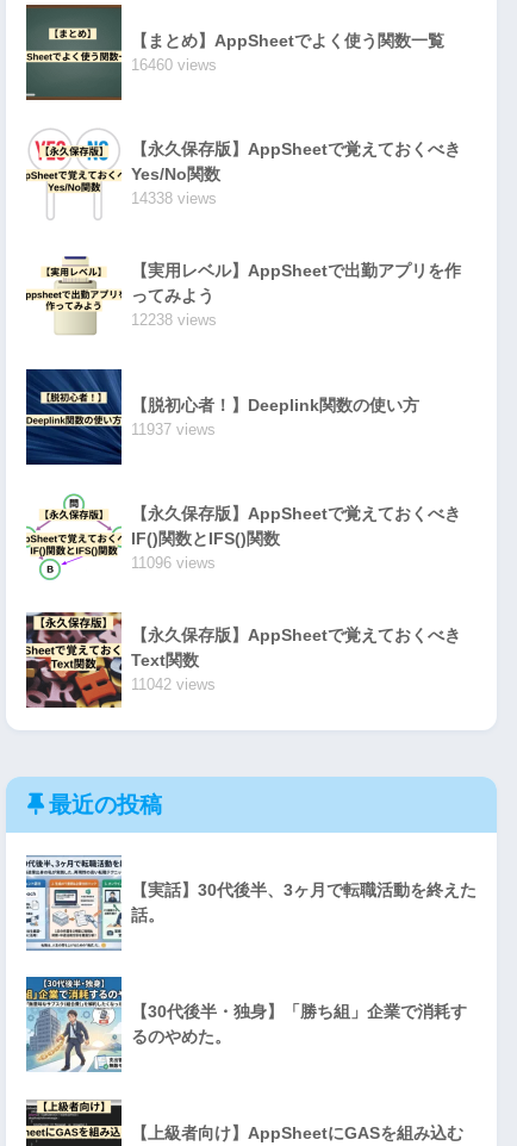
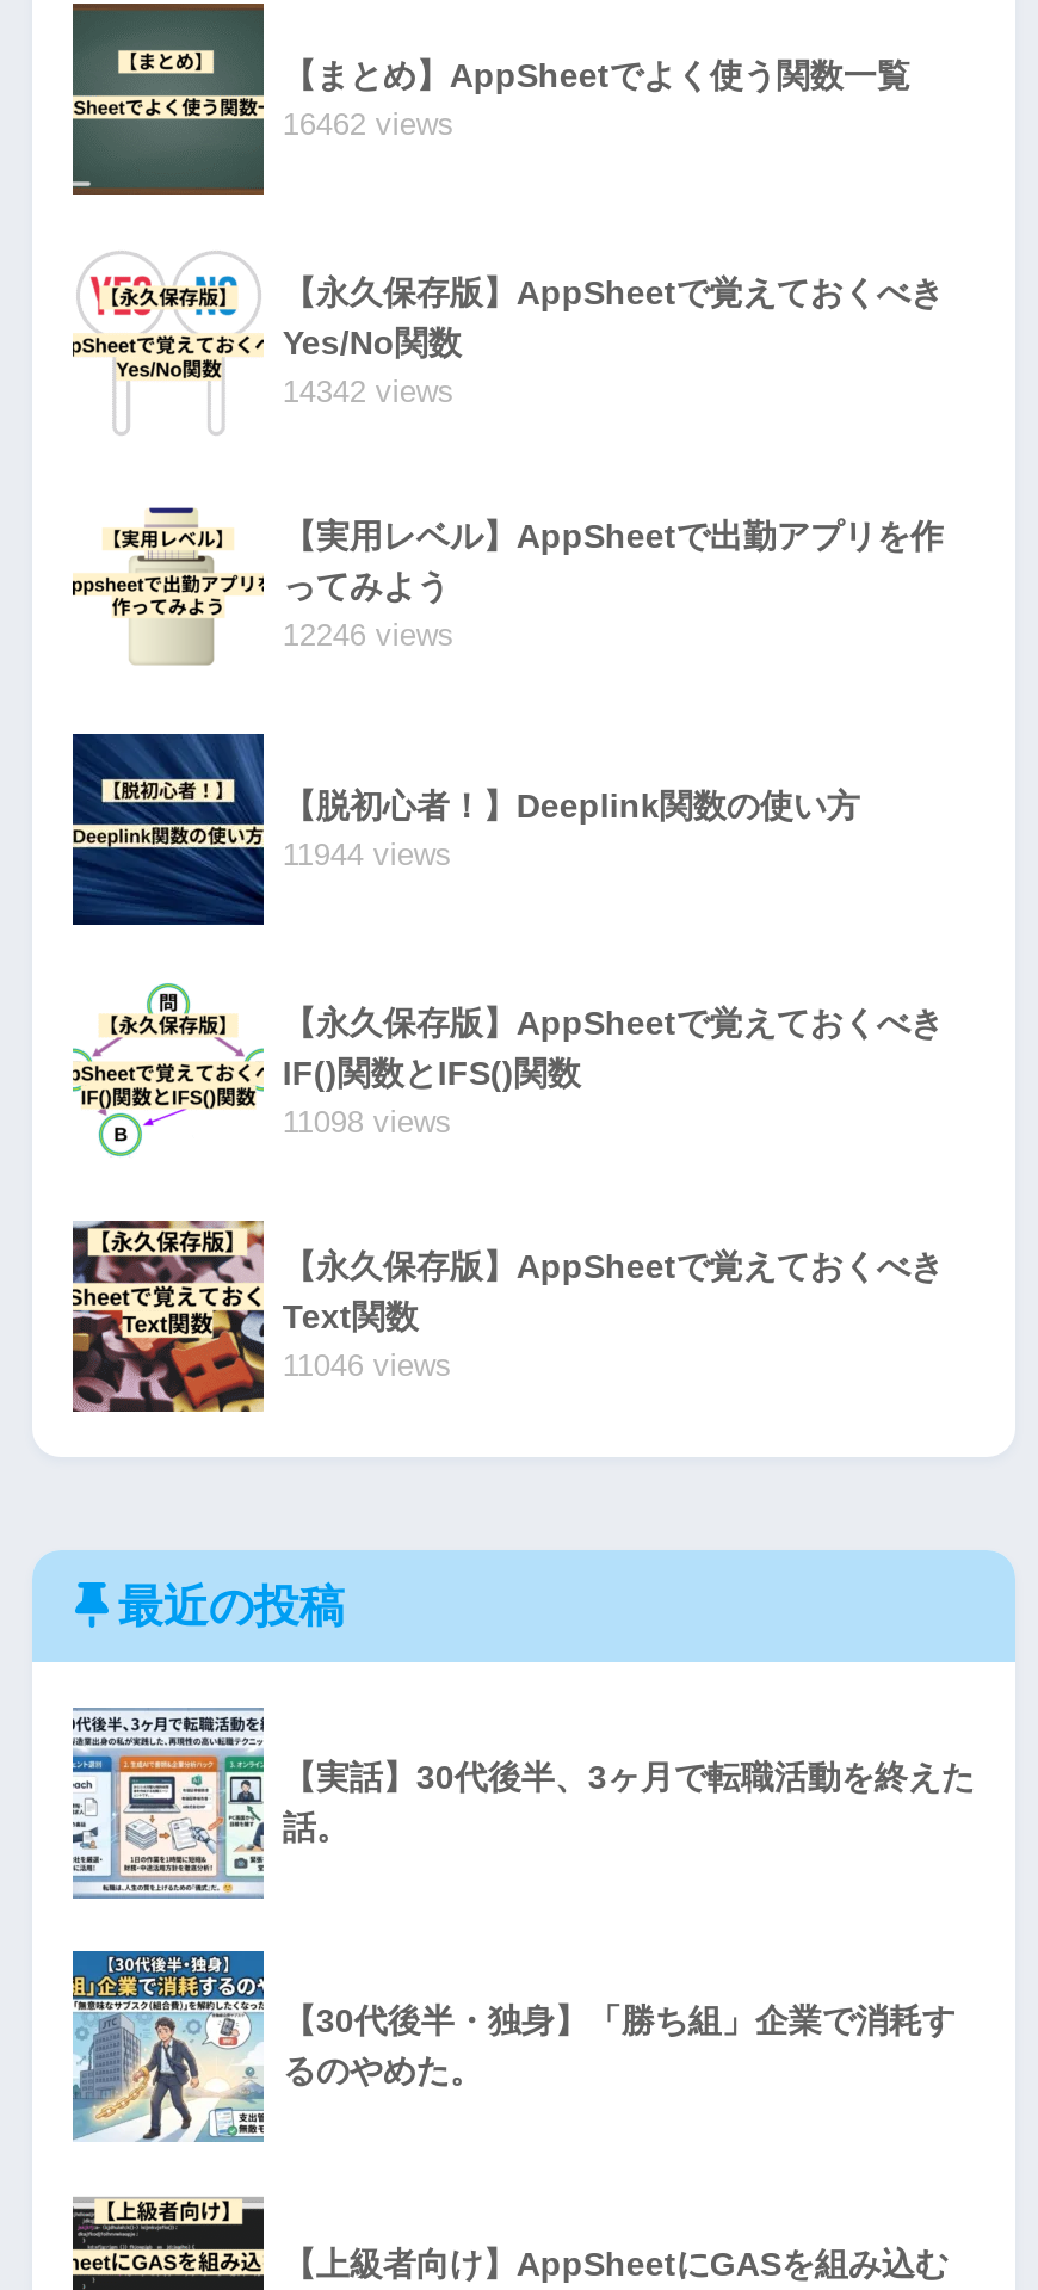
- 16460 views
+ 16462 views

- 14338 views
+ 14342 views

- 12238 views
+ 12246 views

- 11937 views
+ 11944 views

- 11096 views
+ 11098 views

- 11042 views
+ 11046 views
